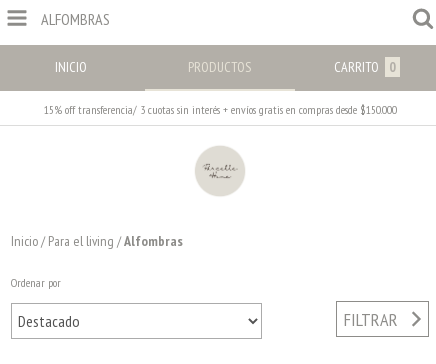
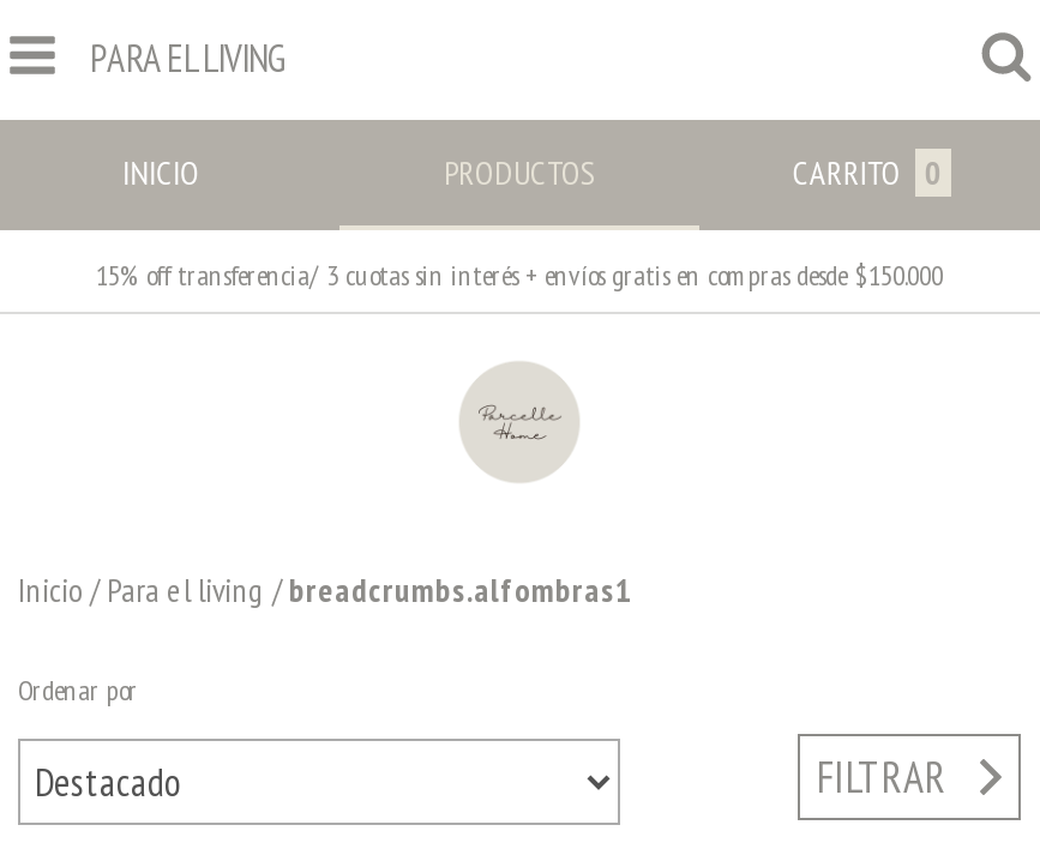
- ALFOMBRAS
+ PARA EL LIVING

- Inicio / Para el living / Alfombras
+ Inicio / Para el living / breadcrumbs.alfombras1
